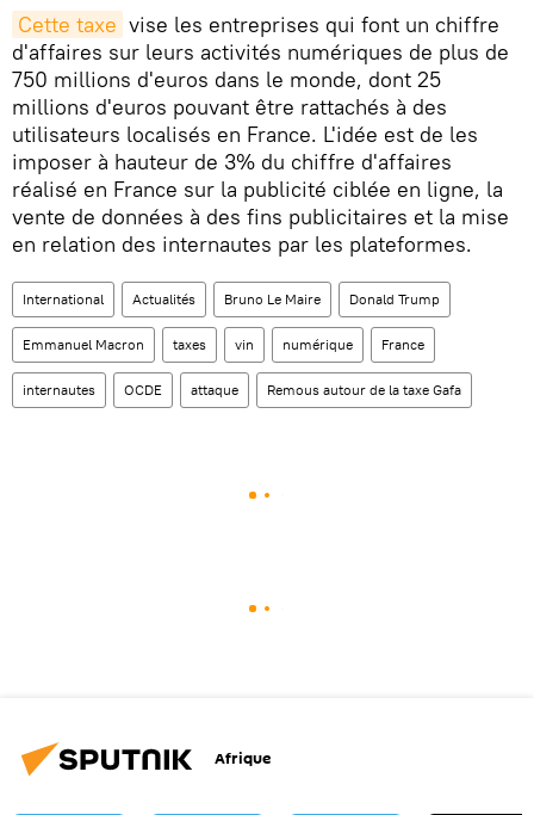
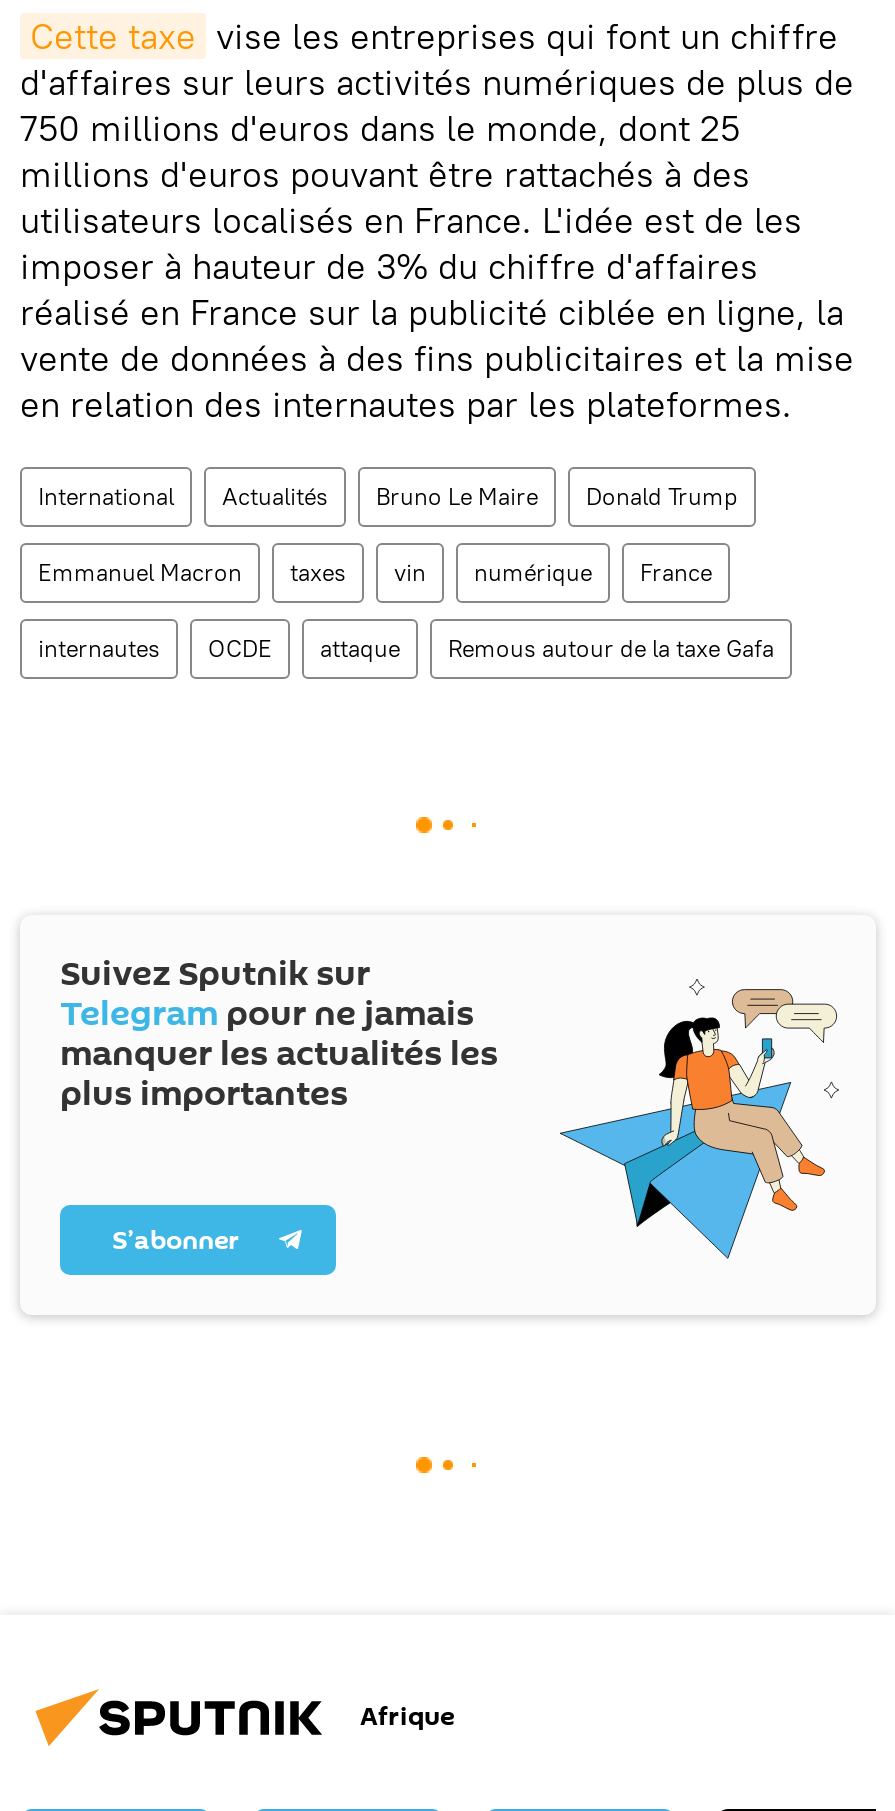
+ [image]
+ Suivez Sputnik sur
+ Telegram pour ne jamais
+ manquer les actualités les
+ plus importantes
+ S’abonner
